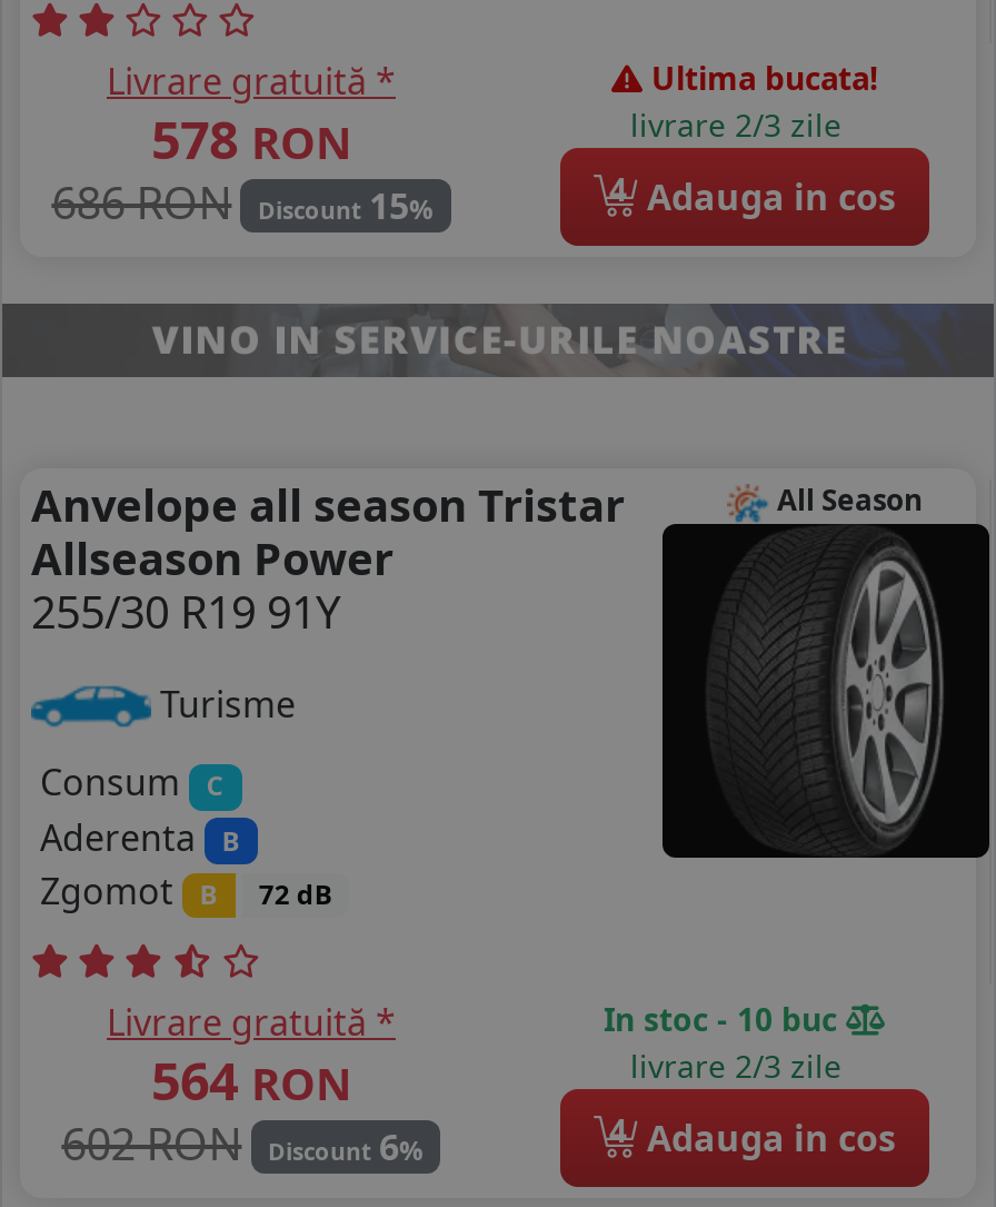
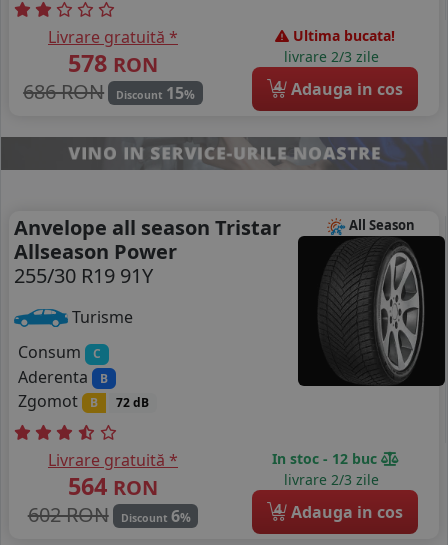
- In stoc - 10 buc
+ In stoc - 12 buc
